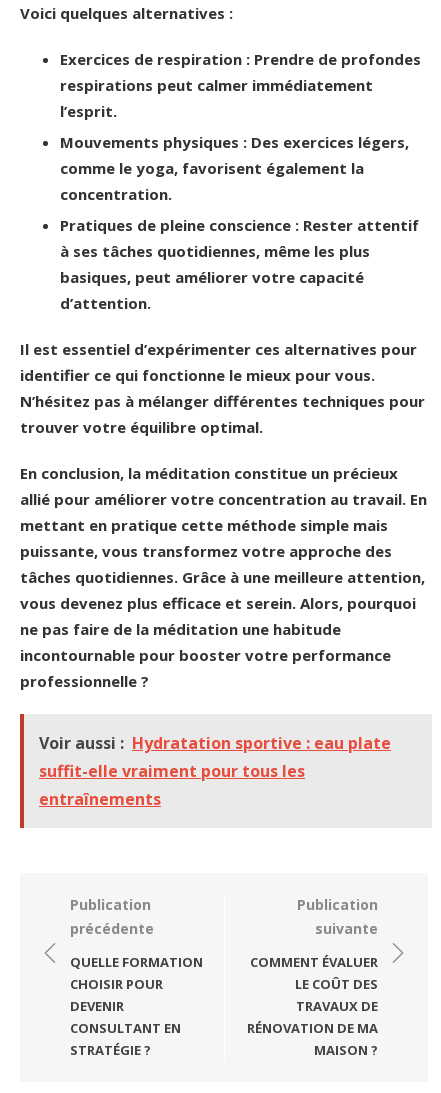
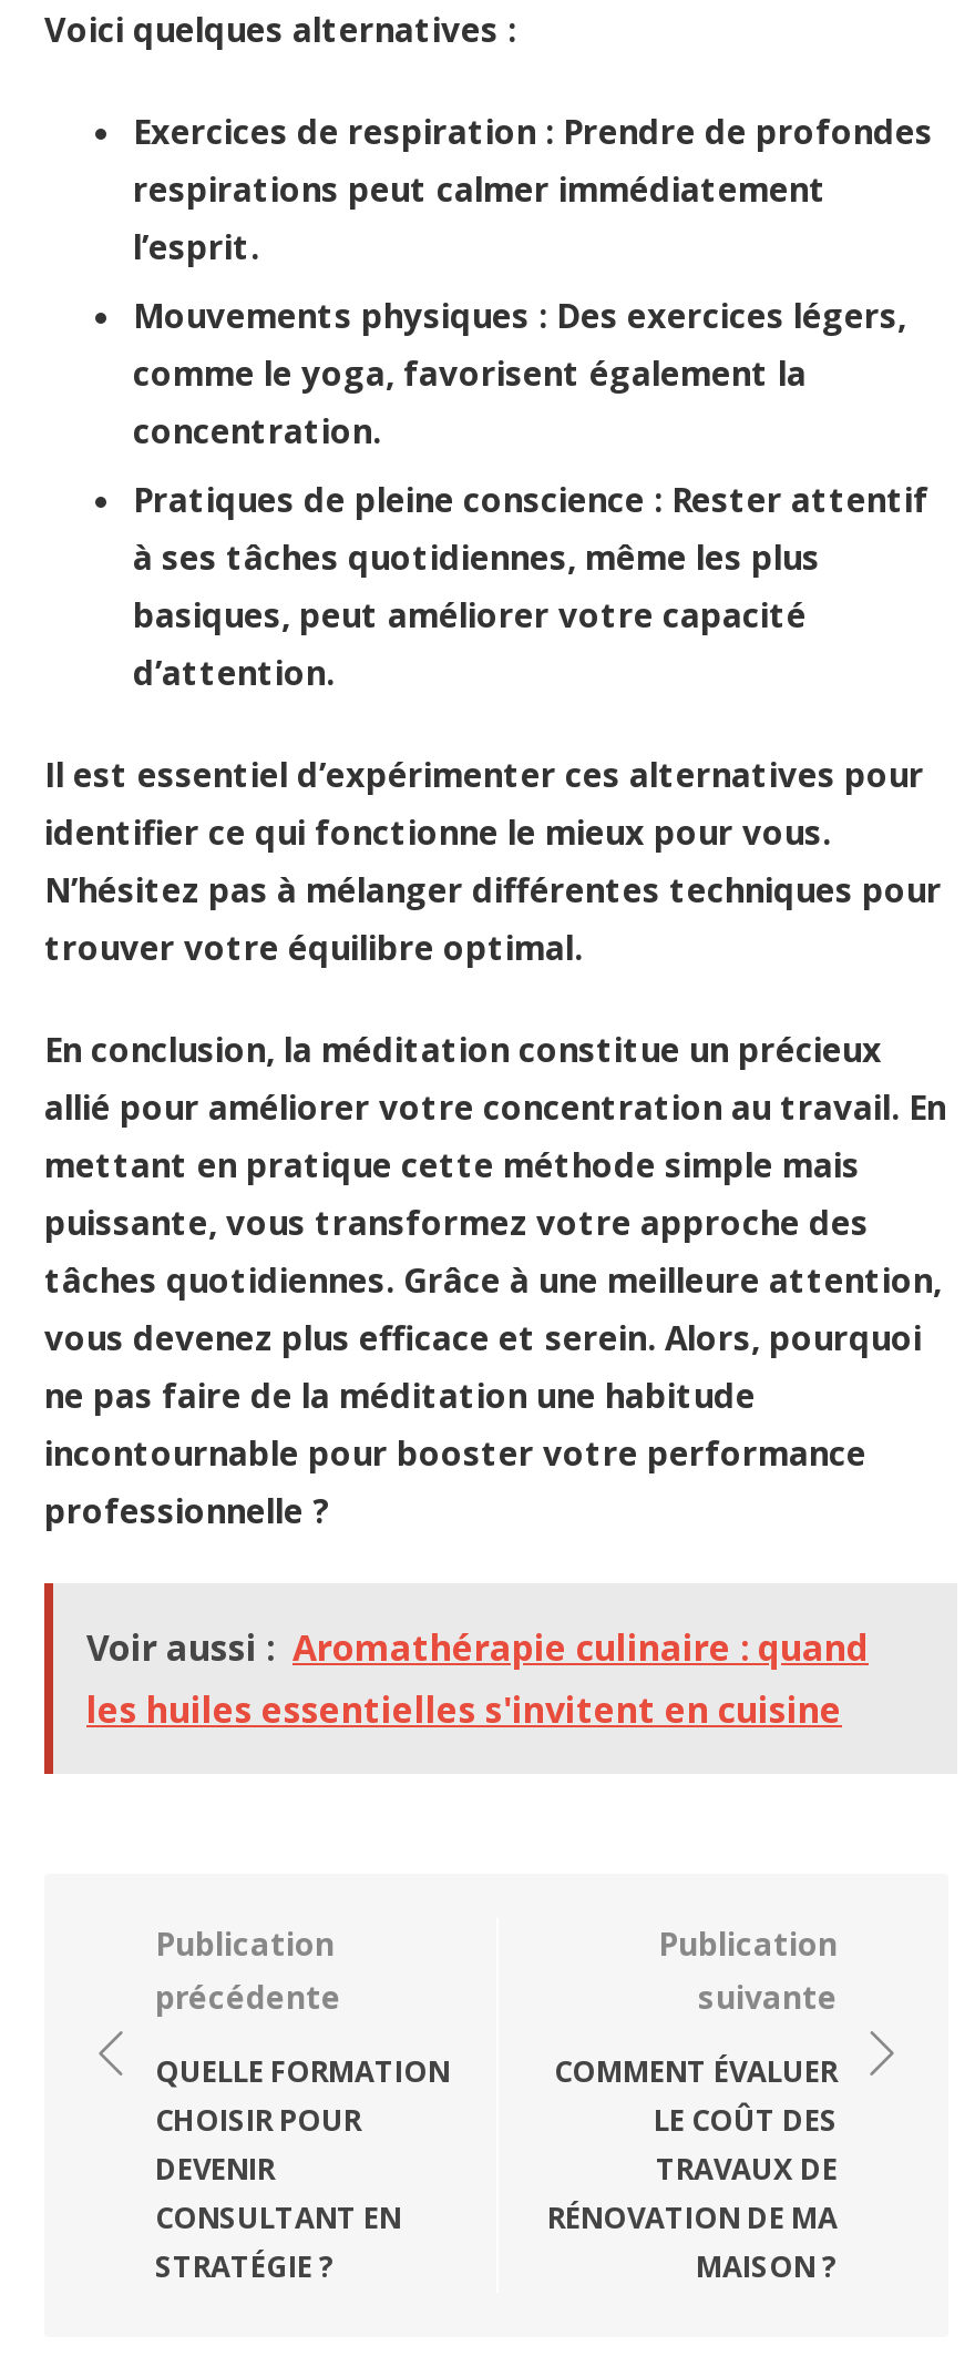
- Voir aussi : Hydratation sportive : eau plate
- suffit-elle vraiment pour tous les
- entraînements
+ Voir aussi : Aromathérapie culinaire : quand
+ les huiles essentielles s'invitent en cuisine
